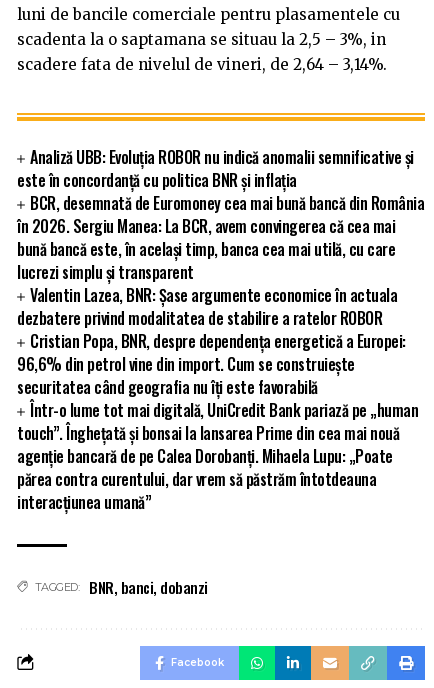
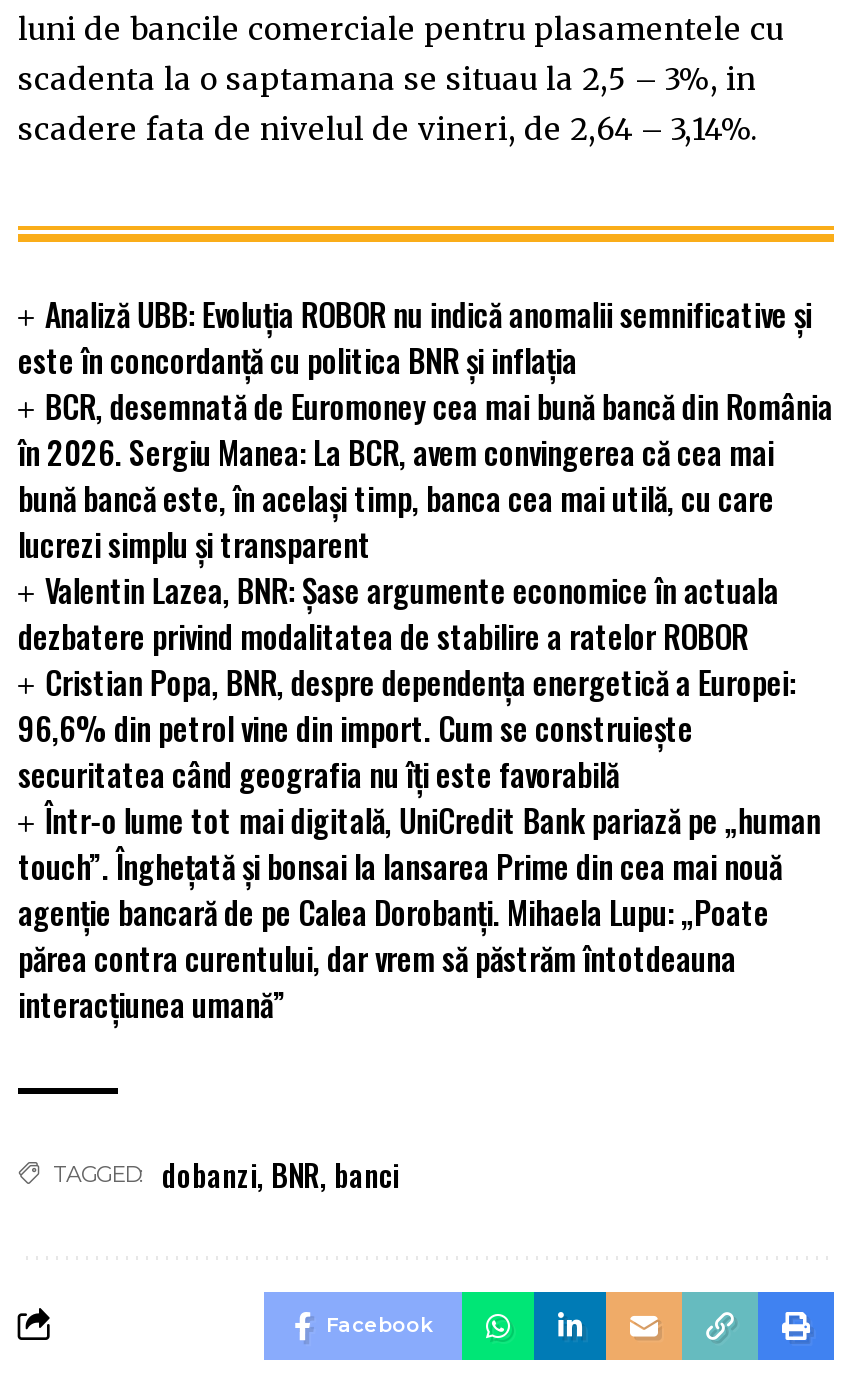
- BNR, banci, dobanzi
+ dobanzi, BNR, banci
